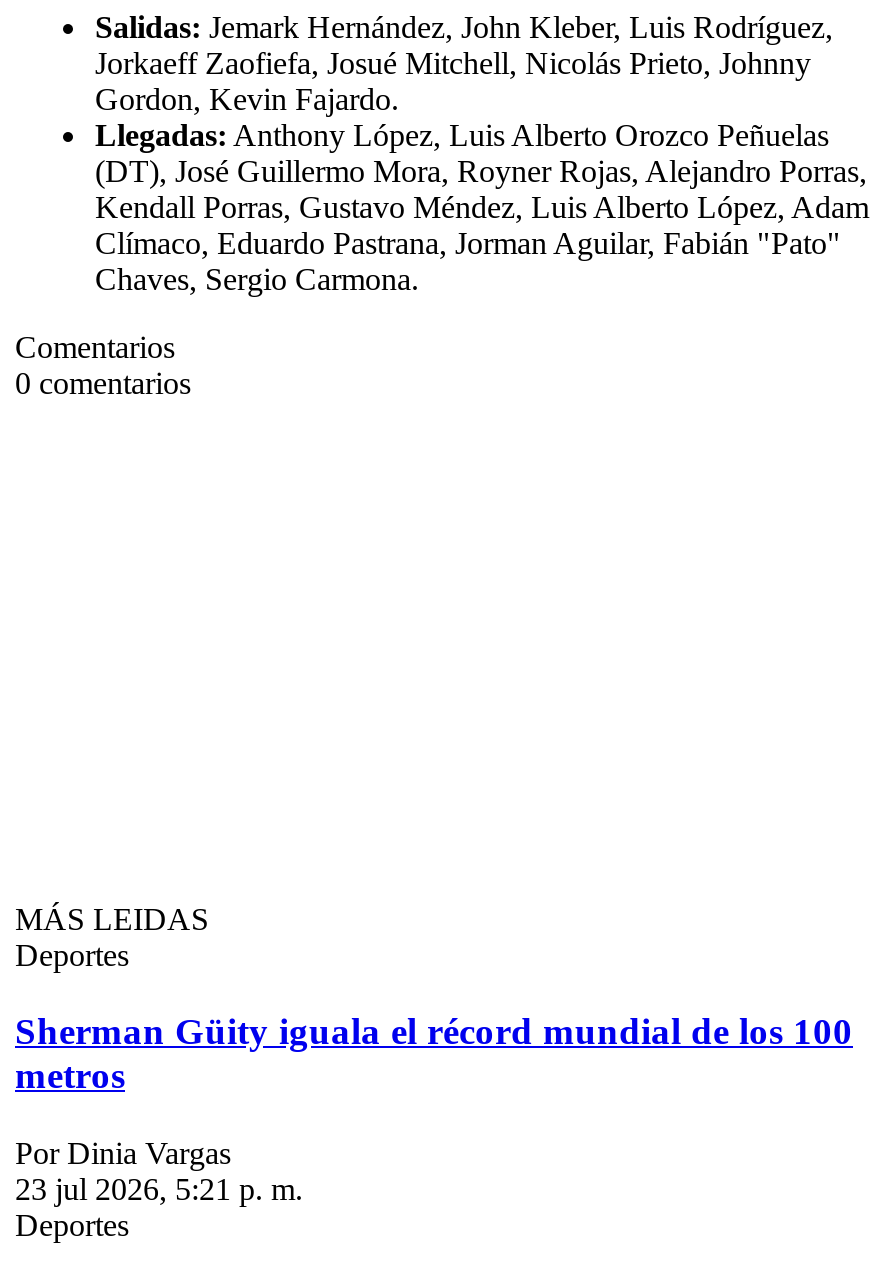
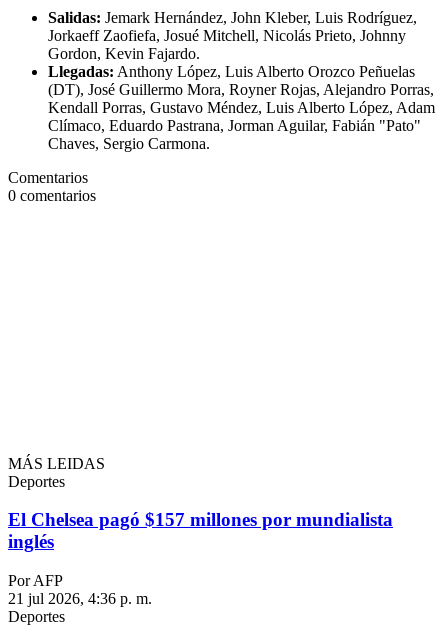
- Sherman Güity iguala el récord mundial de los 100
- metros
+ El Chelsea pagó $157 millones por mundialista
+ inglés

- Por Dinia Vargas
- 23 jul 2026, 5:21 p. m.
+ Por AFP
+ 21 jul 2026, 4:36 p. m.
